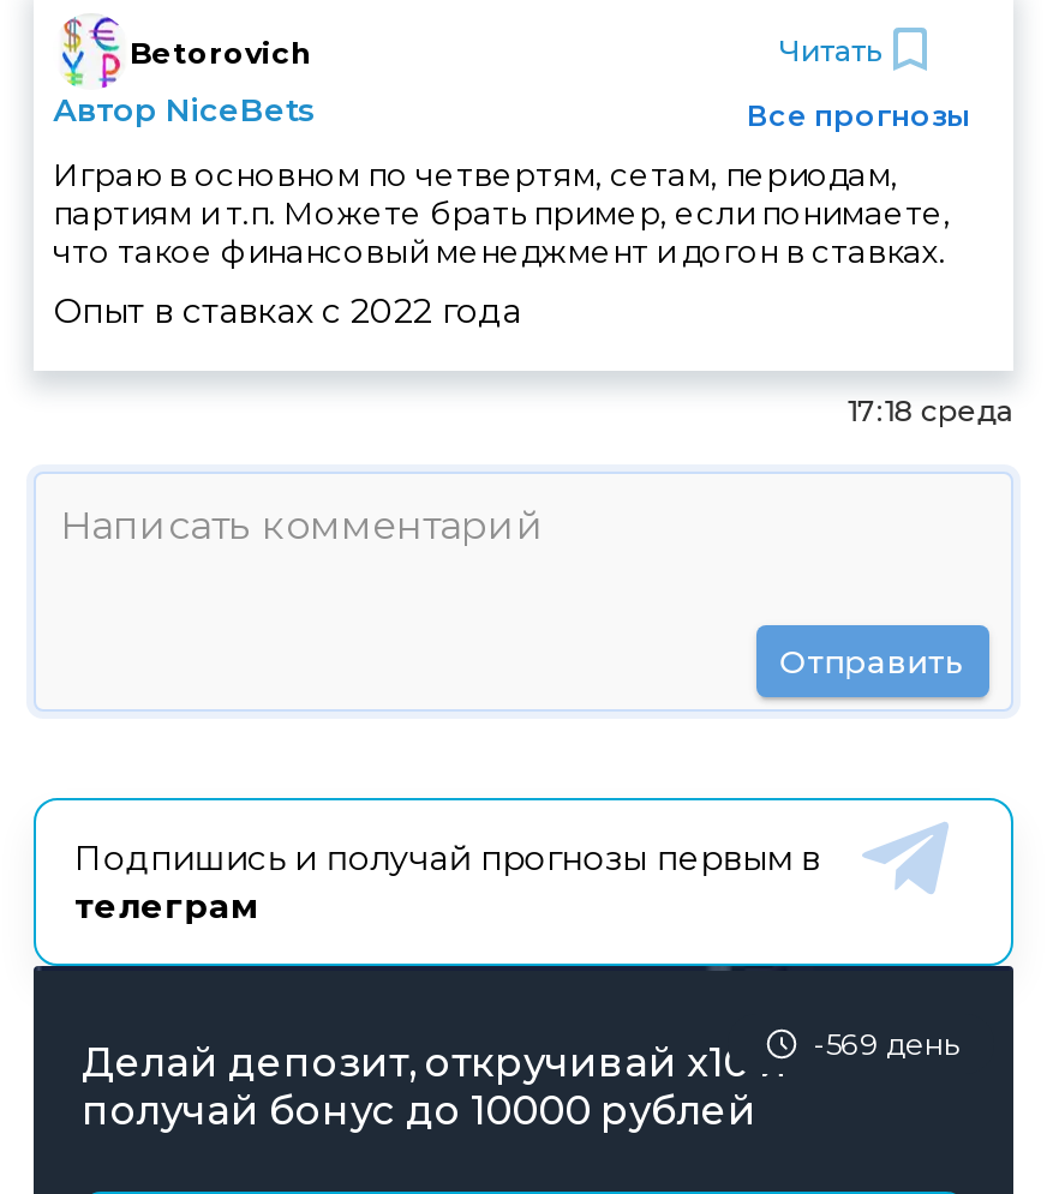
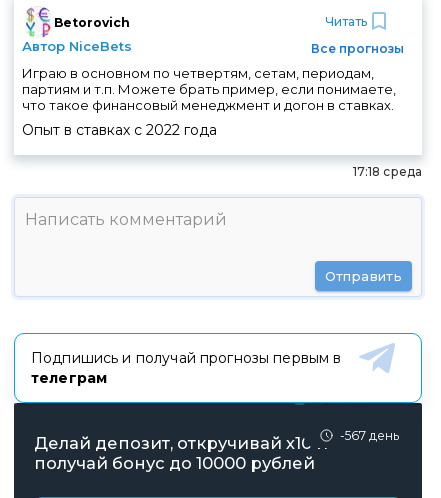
- -569 день
+ -567 день
